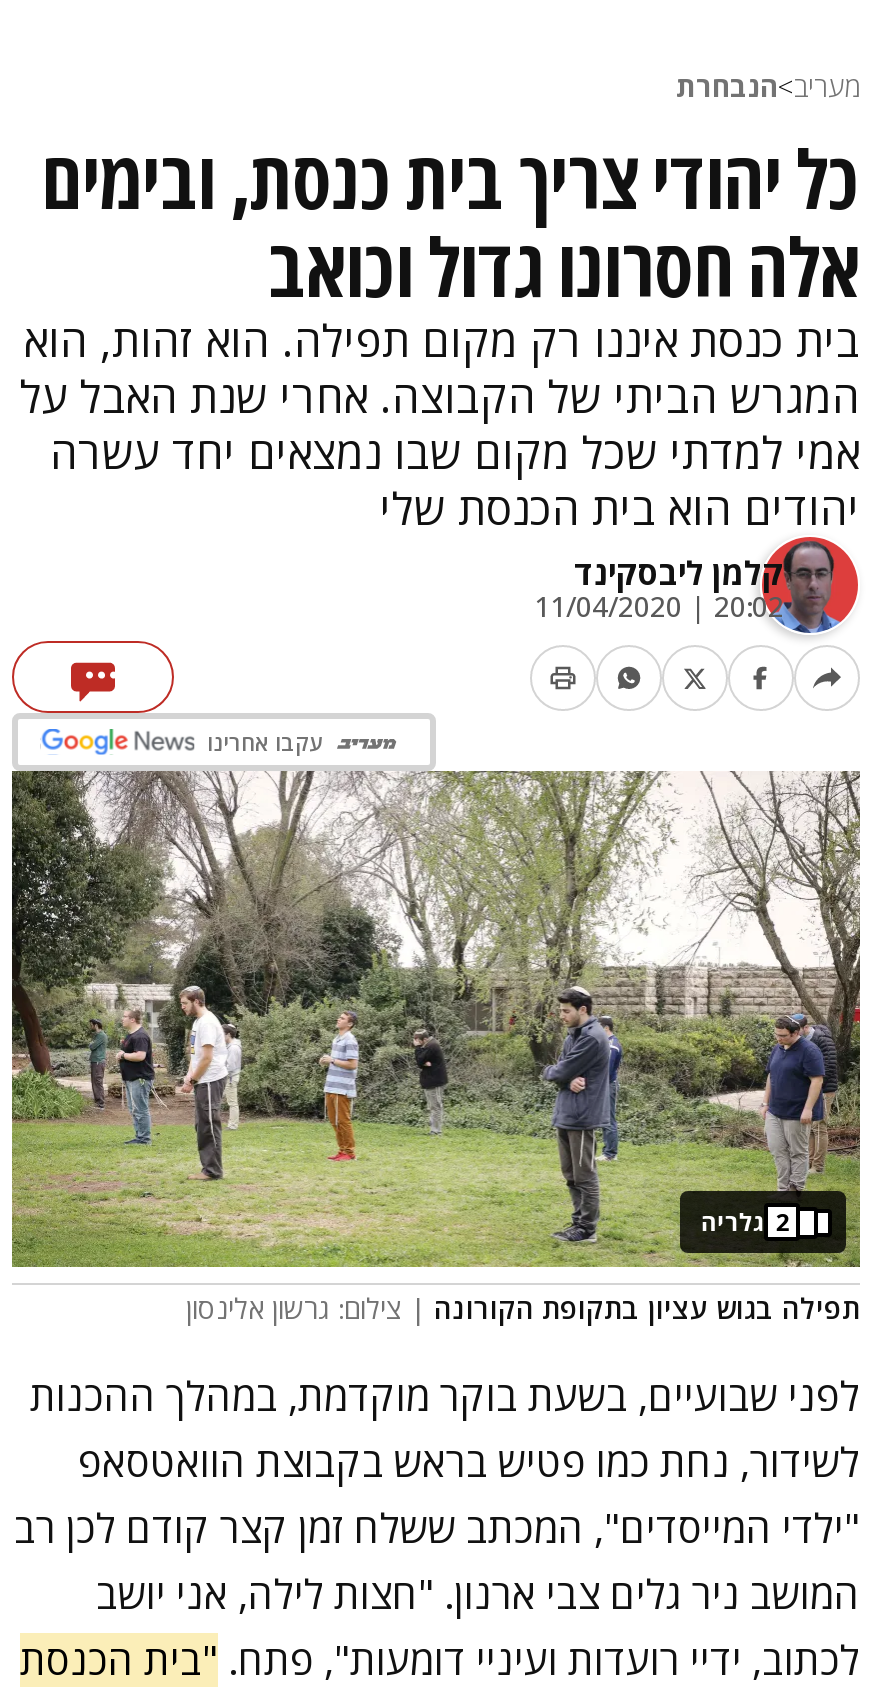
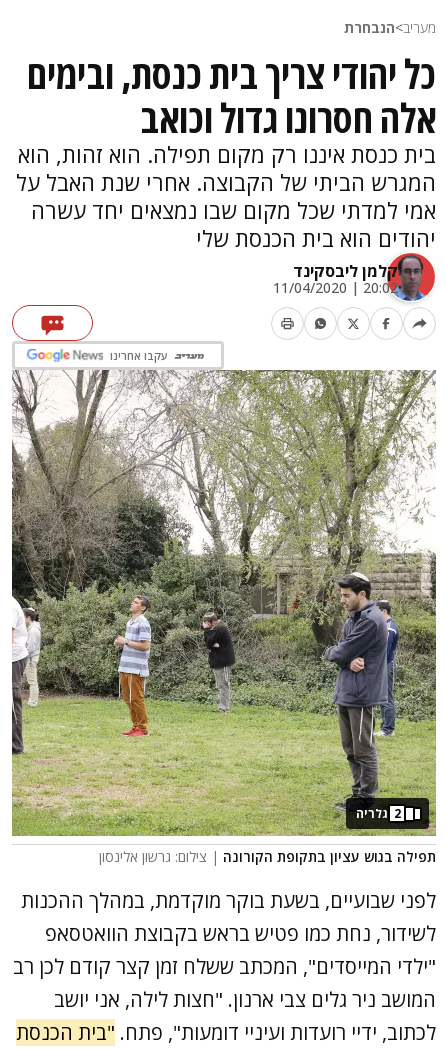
- [image]
+ [image]
